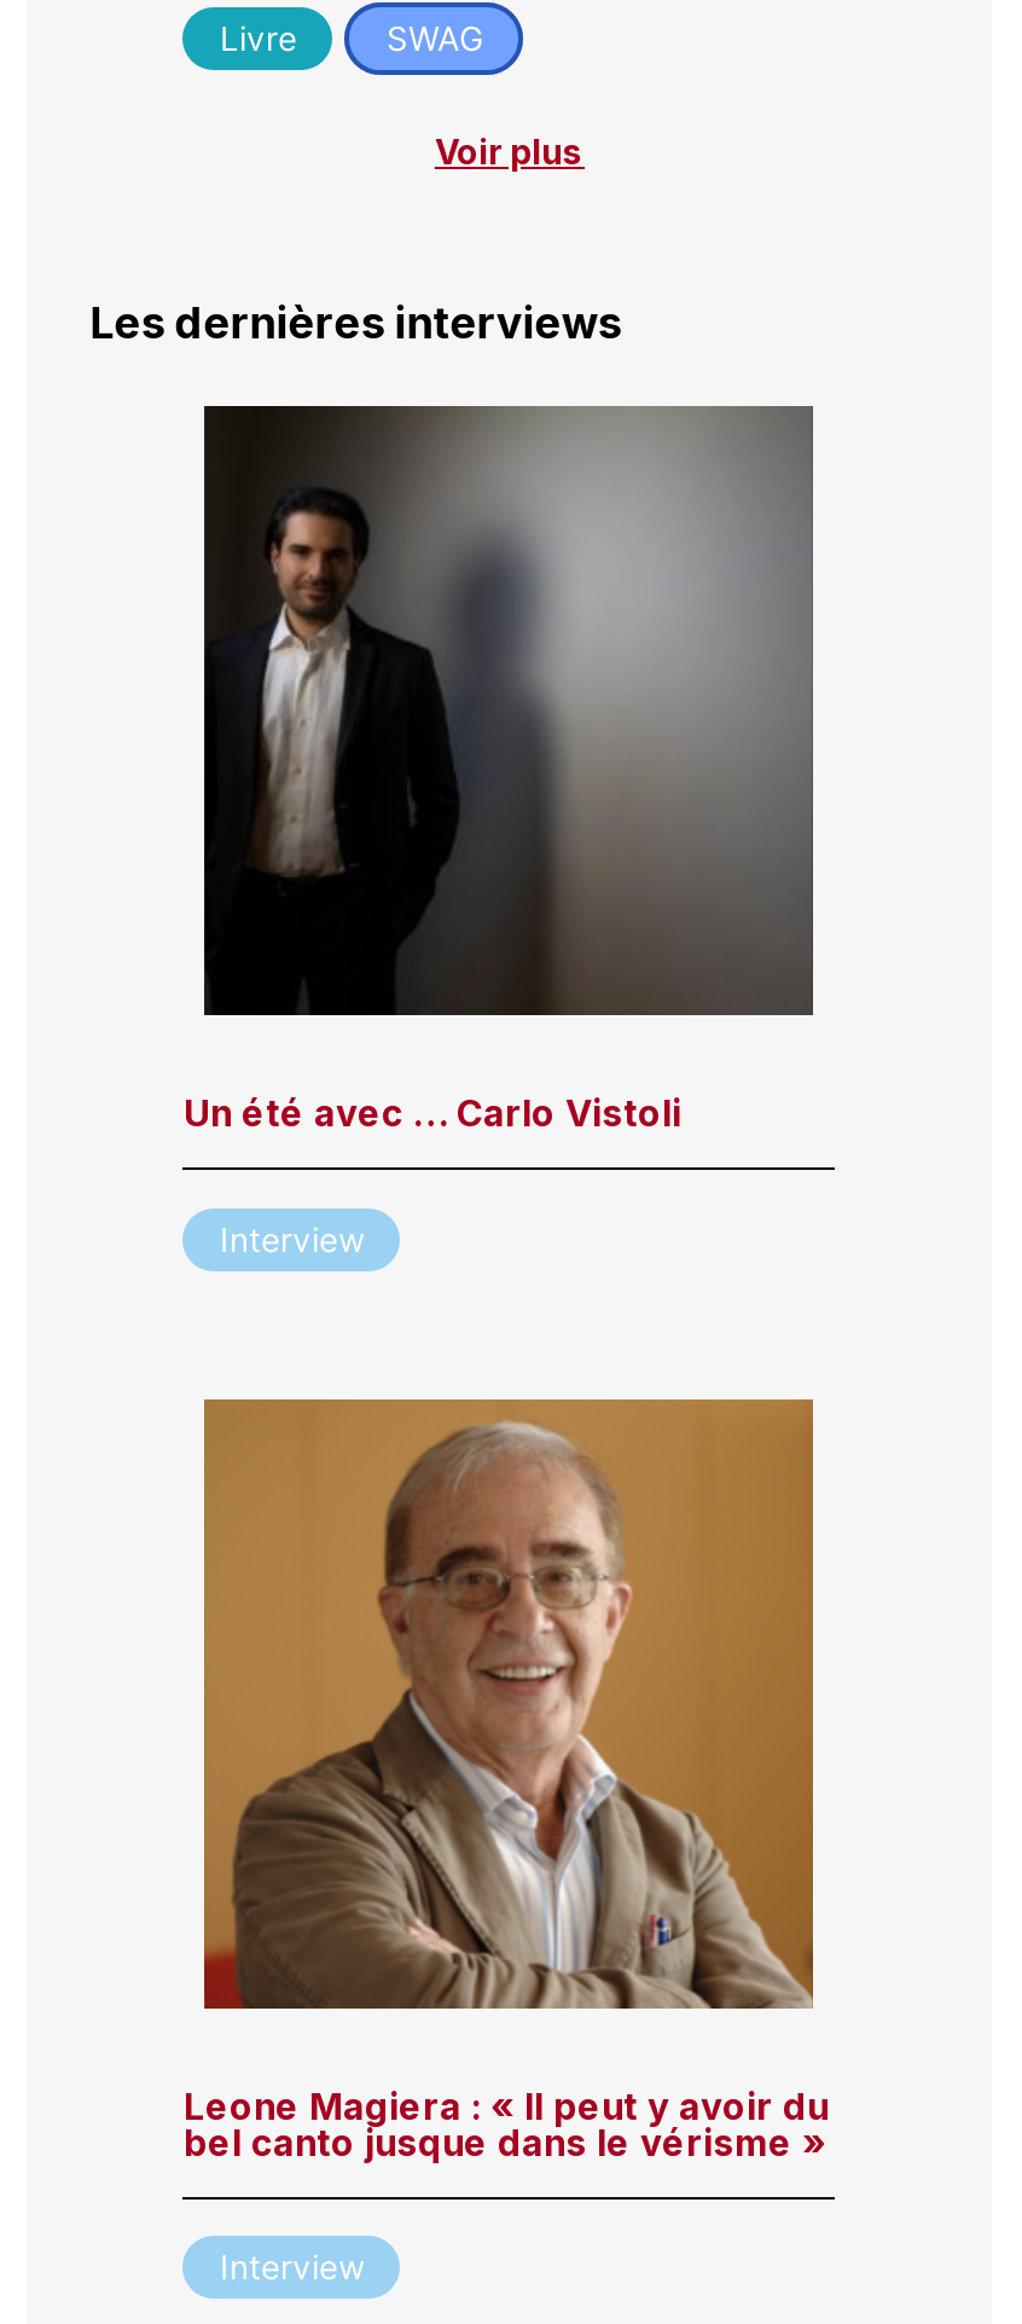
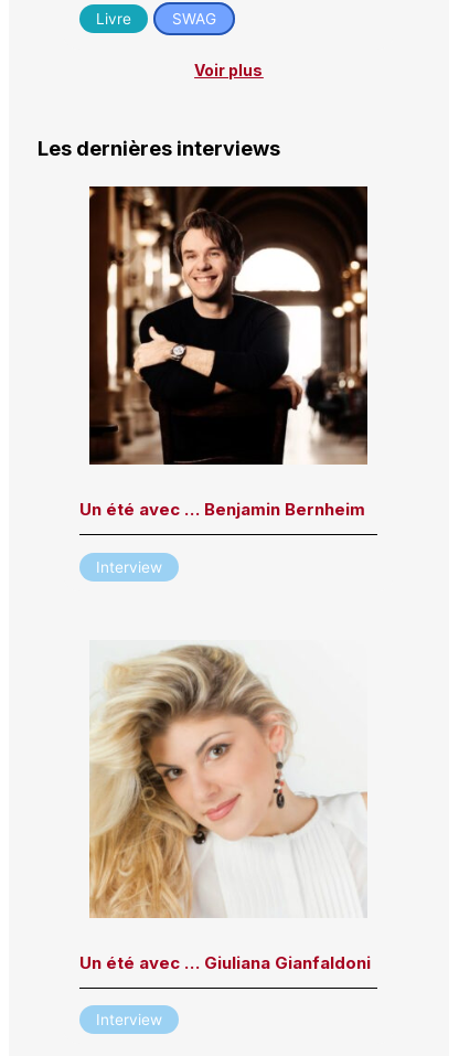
- [image]
- Un été avec … Carlo Vistoli
+ [image]
+ Un été avec … Benjamin Bernheim

- [image]
- Leone Magiera : « Il peut y avoir du
- bel canto jusque dans le vérisme »
+ [image]
+ Un été avec … Giuliana Gianfaldoni
